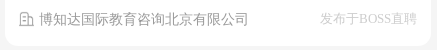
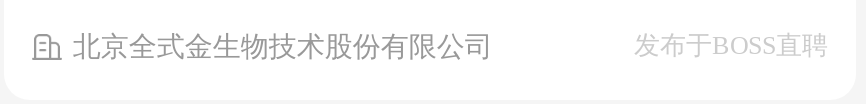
- 博知达国际教育咨询北京有限公司
+ 北京全式金生物技术股份有限公司
